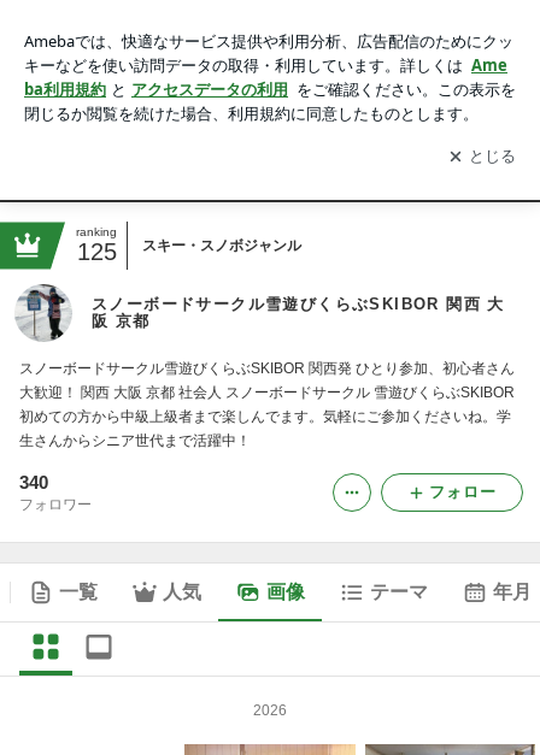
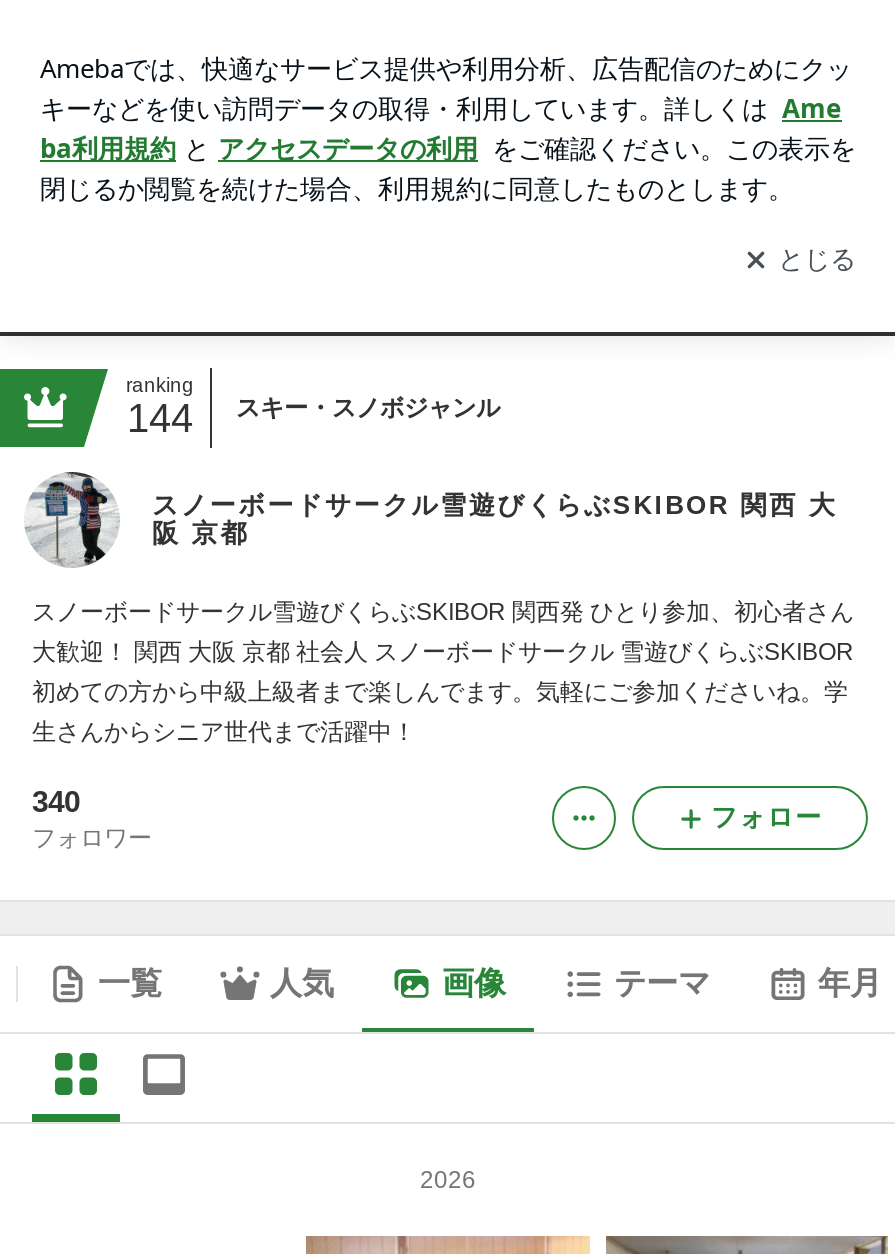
- 125 スキー・スノボジャンル
+ 144 スキー・スノボジャンル
